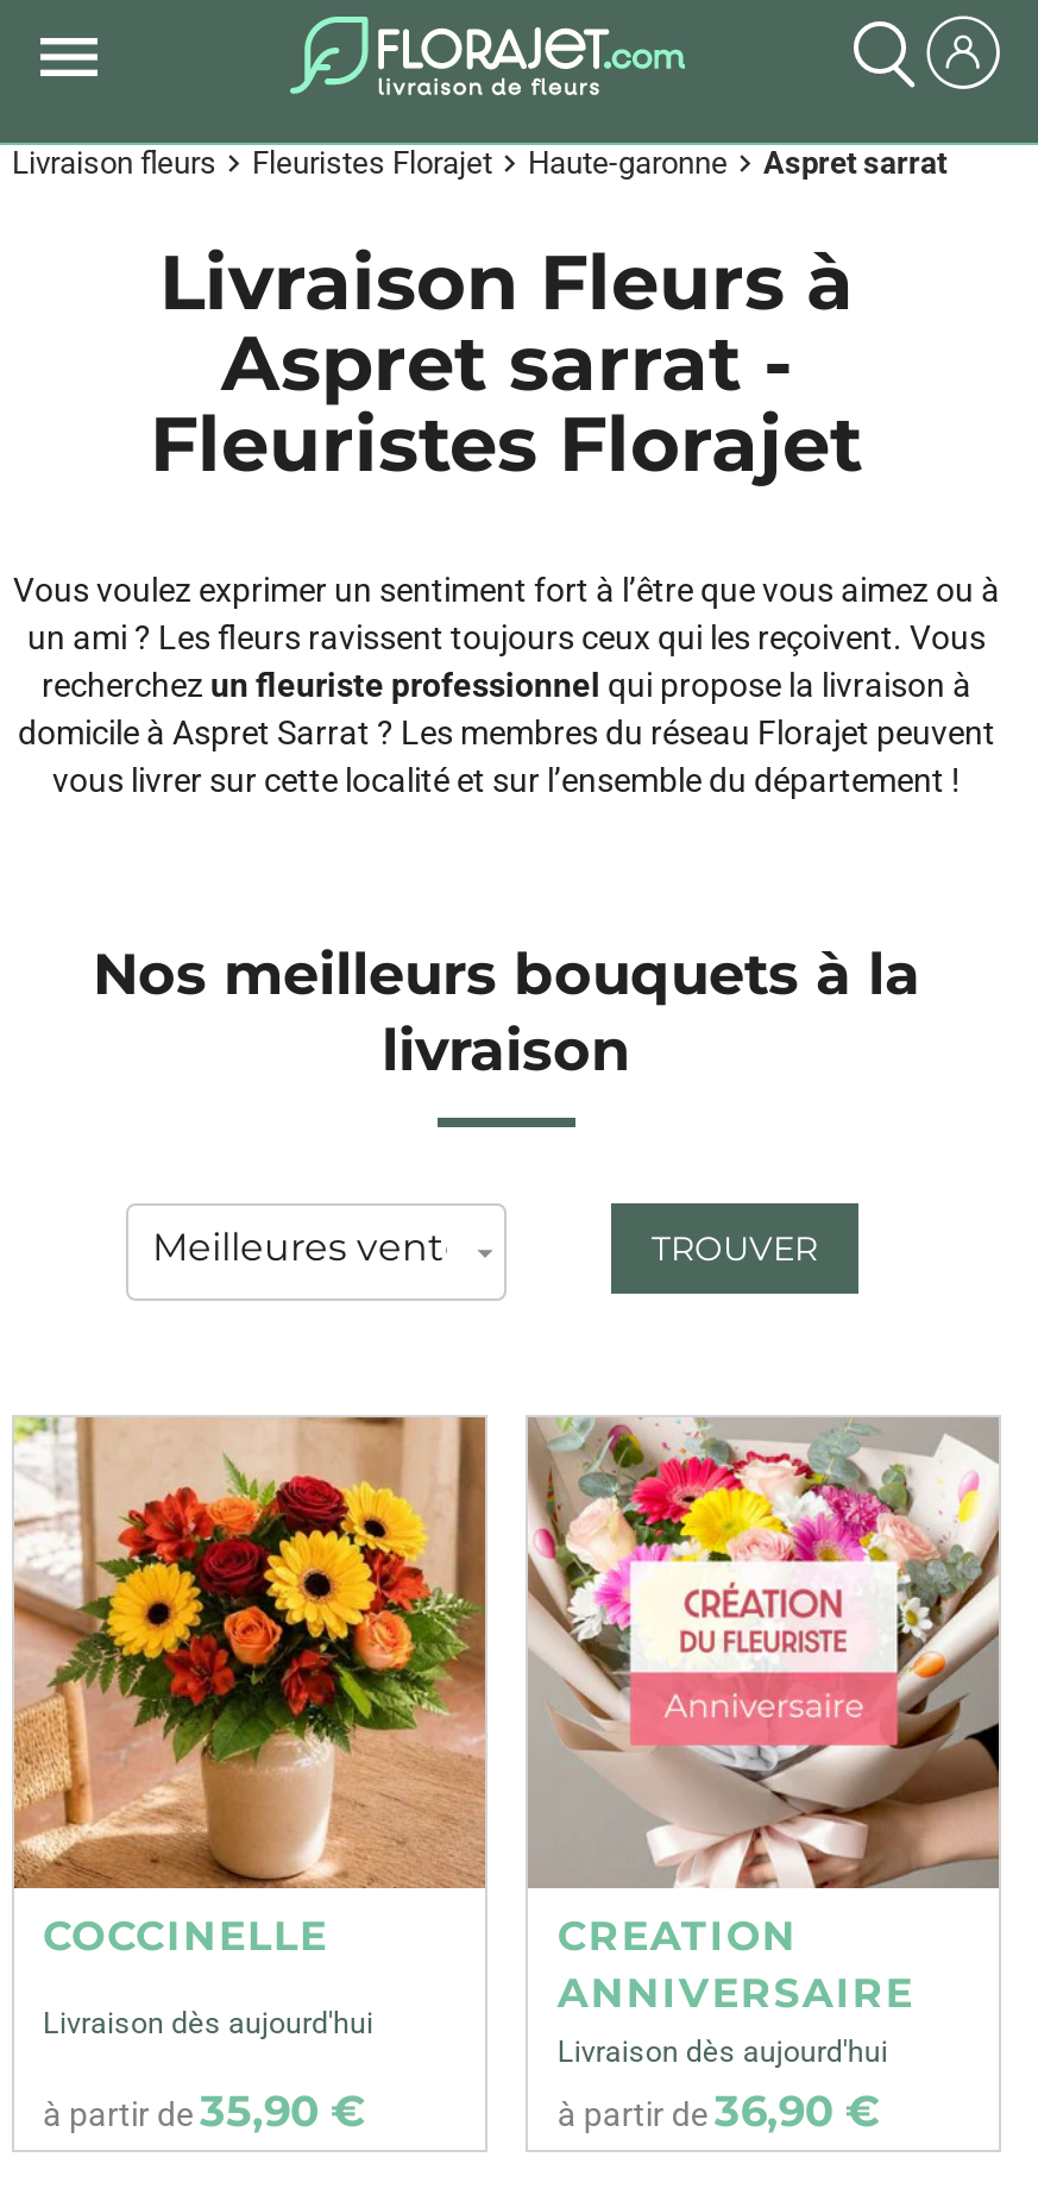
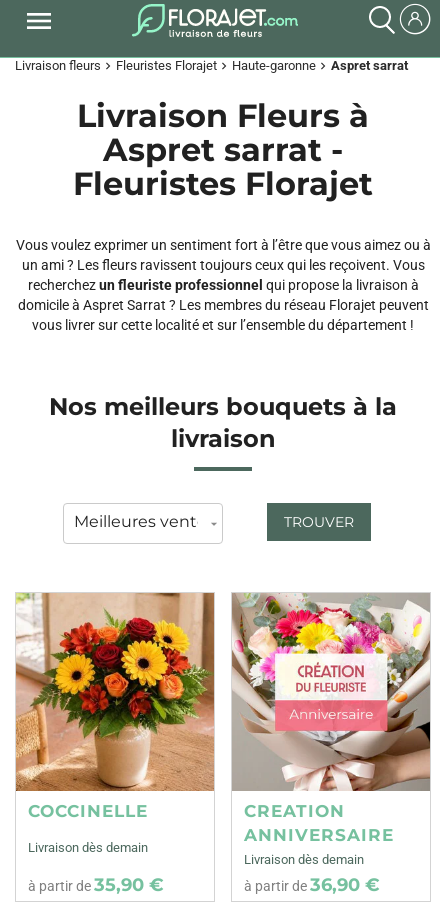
- Livraison dès aujourd'hui
+ Livraison dès demain

- Livraison dès aujourd'hui
+ Livraison dès demain
